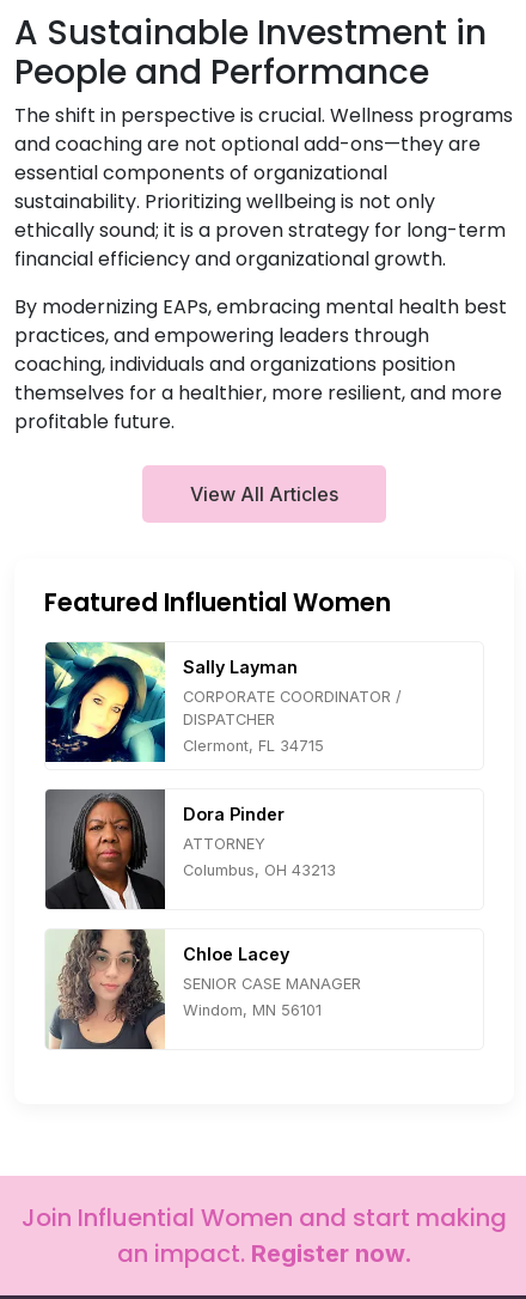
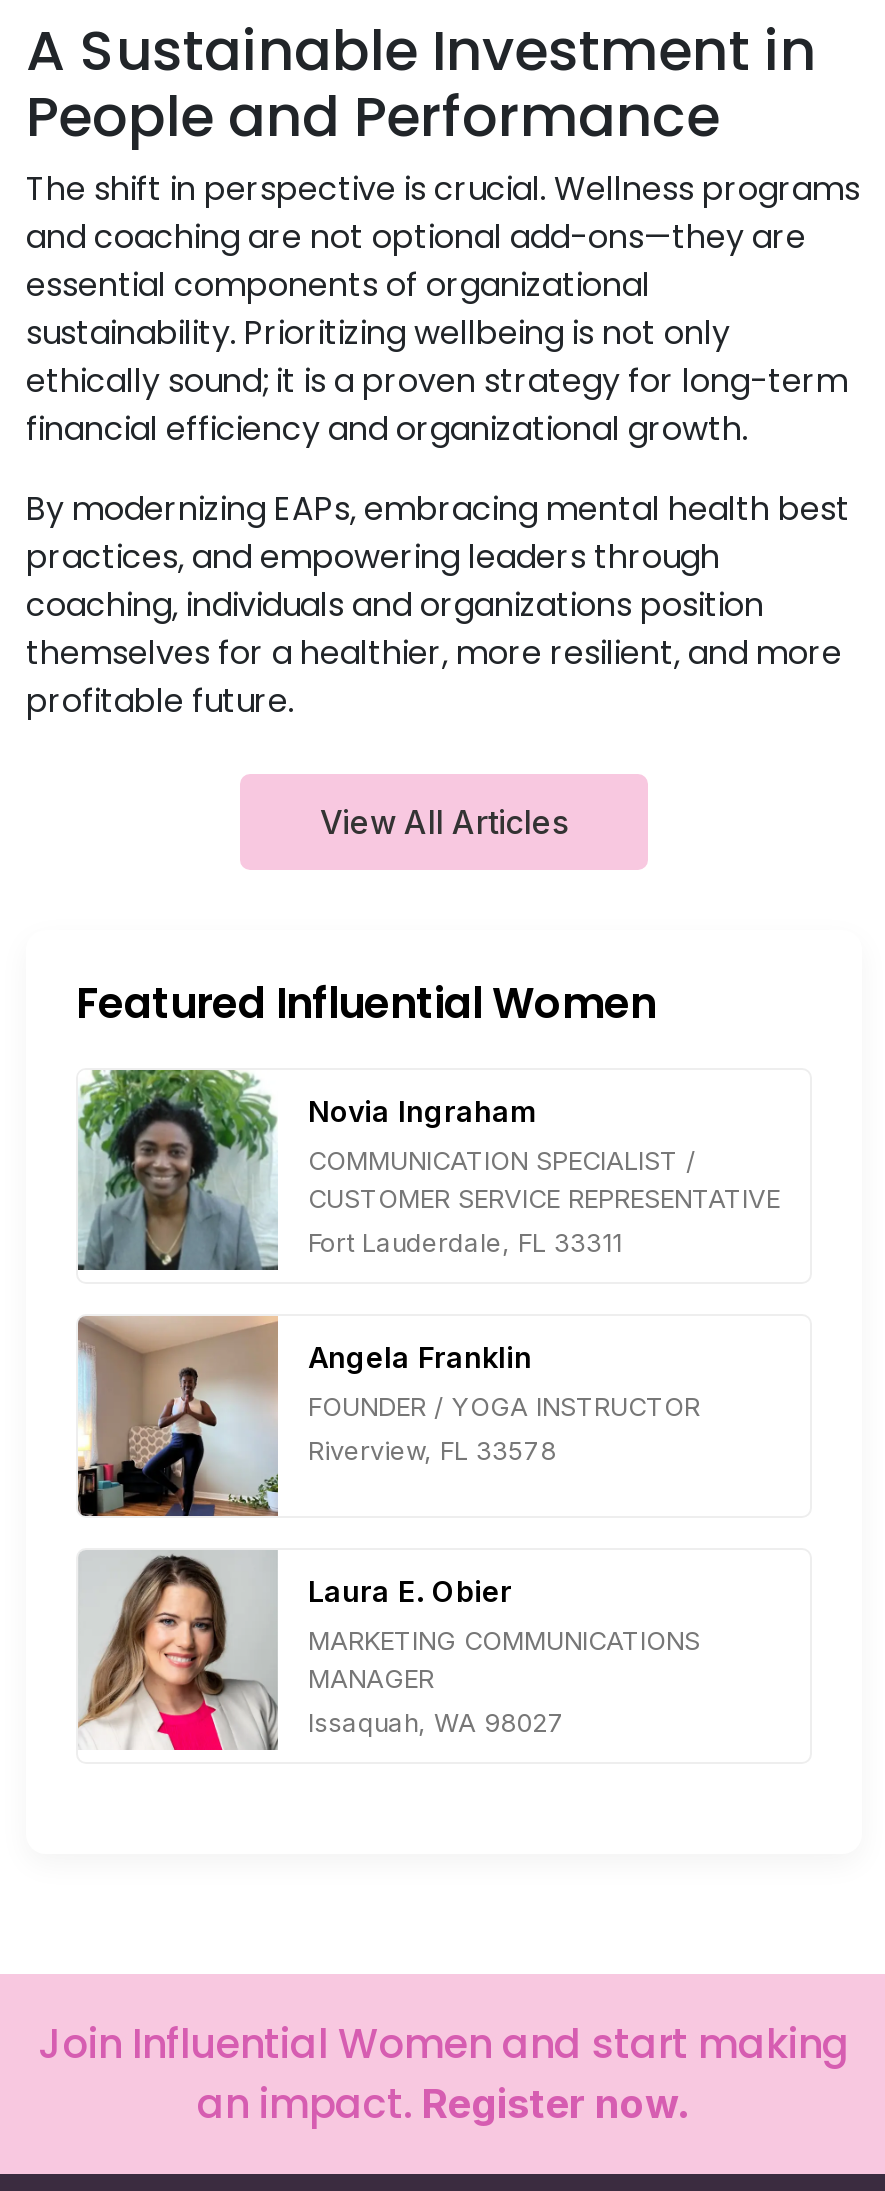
- [image]
- Sally Layman
+ [image]
+ Novia Ingraham

- CORPORATE COORDINATOR /
- DISPATCHER
+ COMMUNICATION SPECIALIST /
+ CUSTOMER SERVICE REPRESENTATIVE

- Clermont, FL 34715
+ Fort Lauderdale, FL 33311

- [image]
- Dora Pinder
+ [image]
+ Angela Franklin

- ATTORNEY
+ FOUNDER / YOGA INSTRUCTOR

- Columbus, OH 43213
+ Riverview, FL 33578

- [image]
- Chloe Lacey
+ [image]
+ Laura E. Obier

- SENIOR CASE MANAGER
+ MARKETING COMMUNICATIONS
+ MANAGER

- Windom, MN 56101
+ Issaquah, WA 98027
